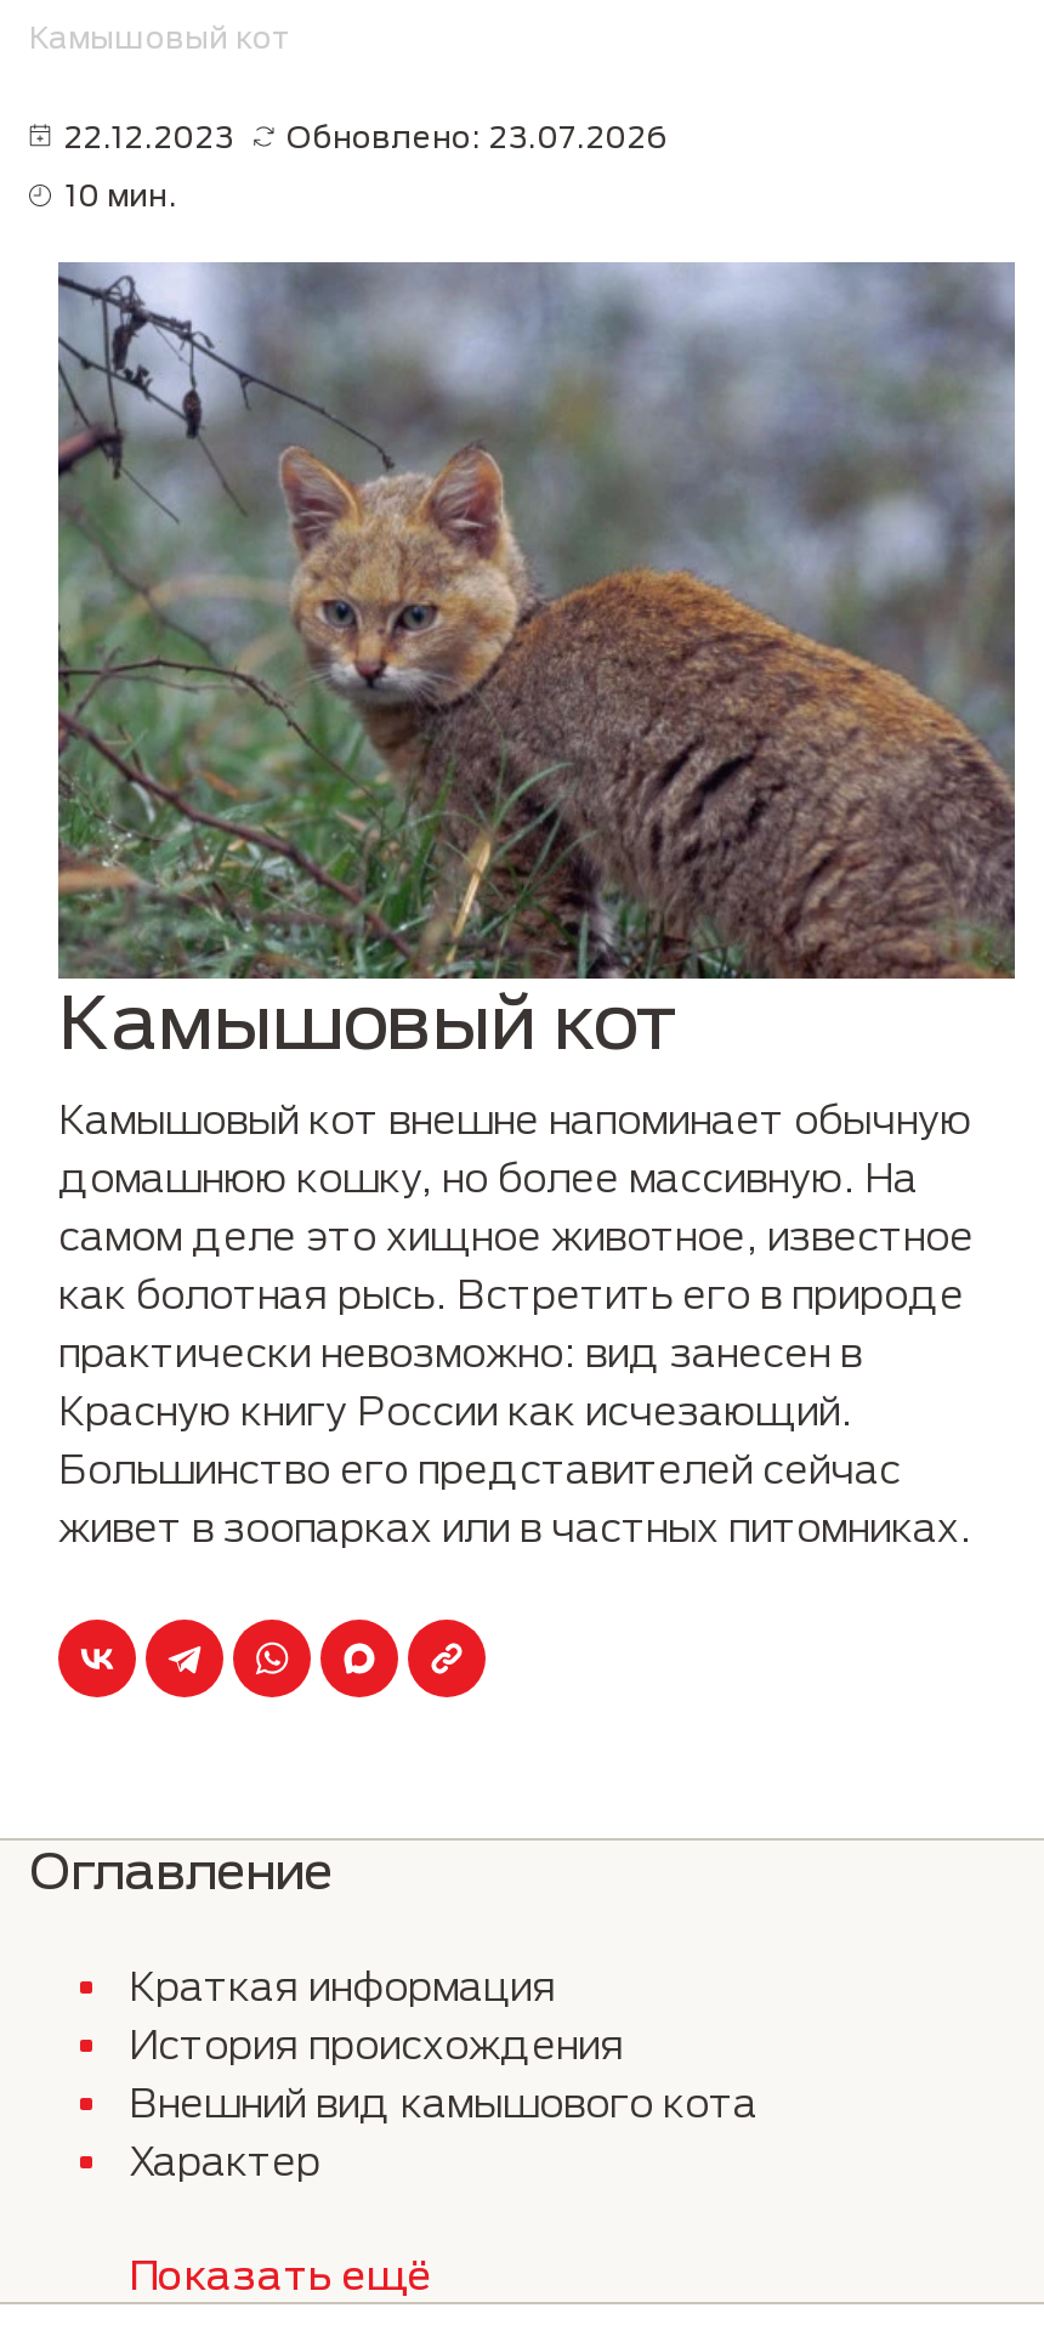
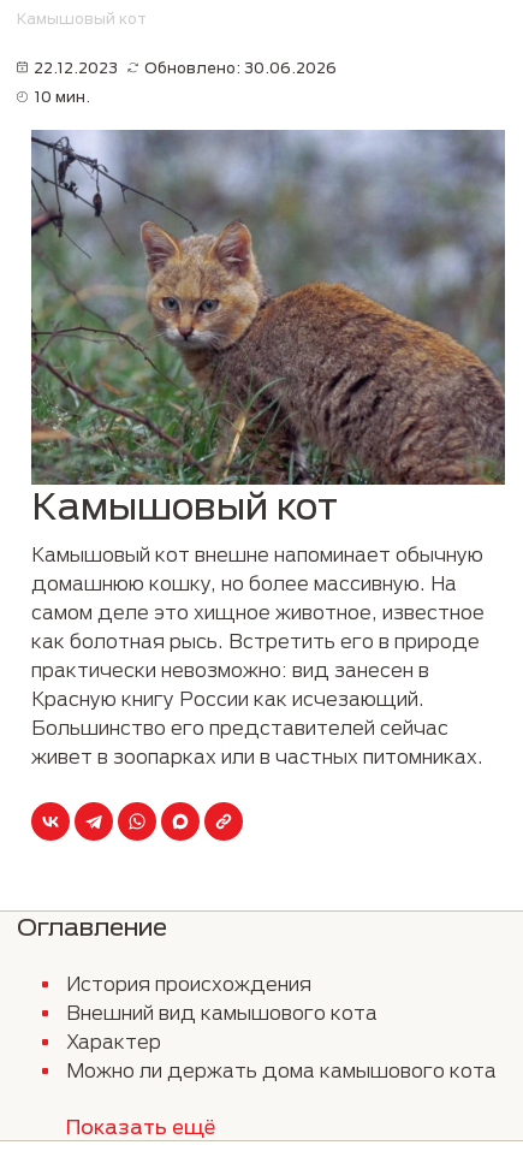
- 22.12.2023 Обновлено: 23.07.2026
+ 22.12.2023 Обновлено: 30.06.2026

- Краткая информация

moved up: История происхождения | Внешний вид камышового кота | Характер

+ Можно ли держать дома камышового кота
